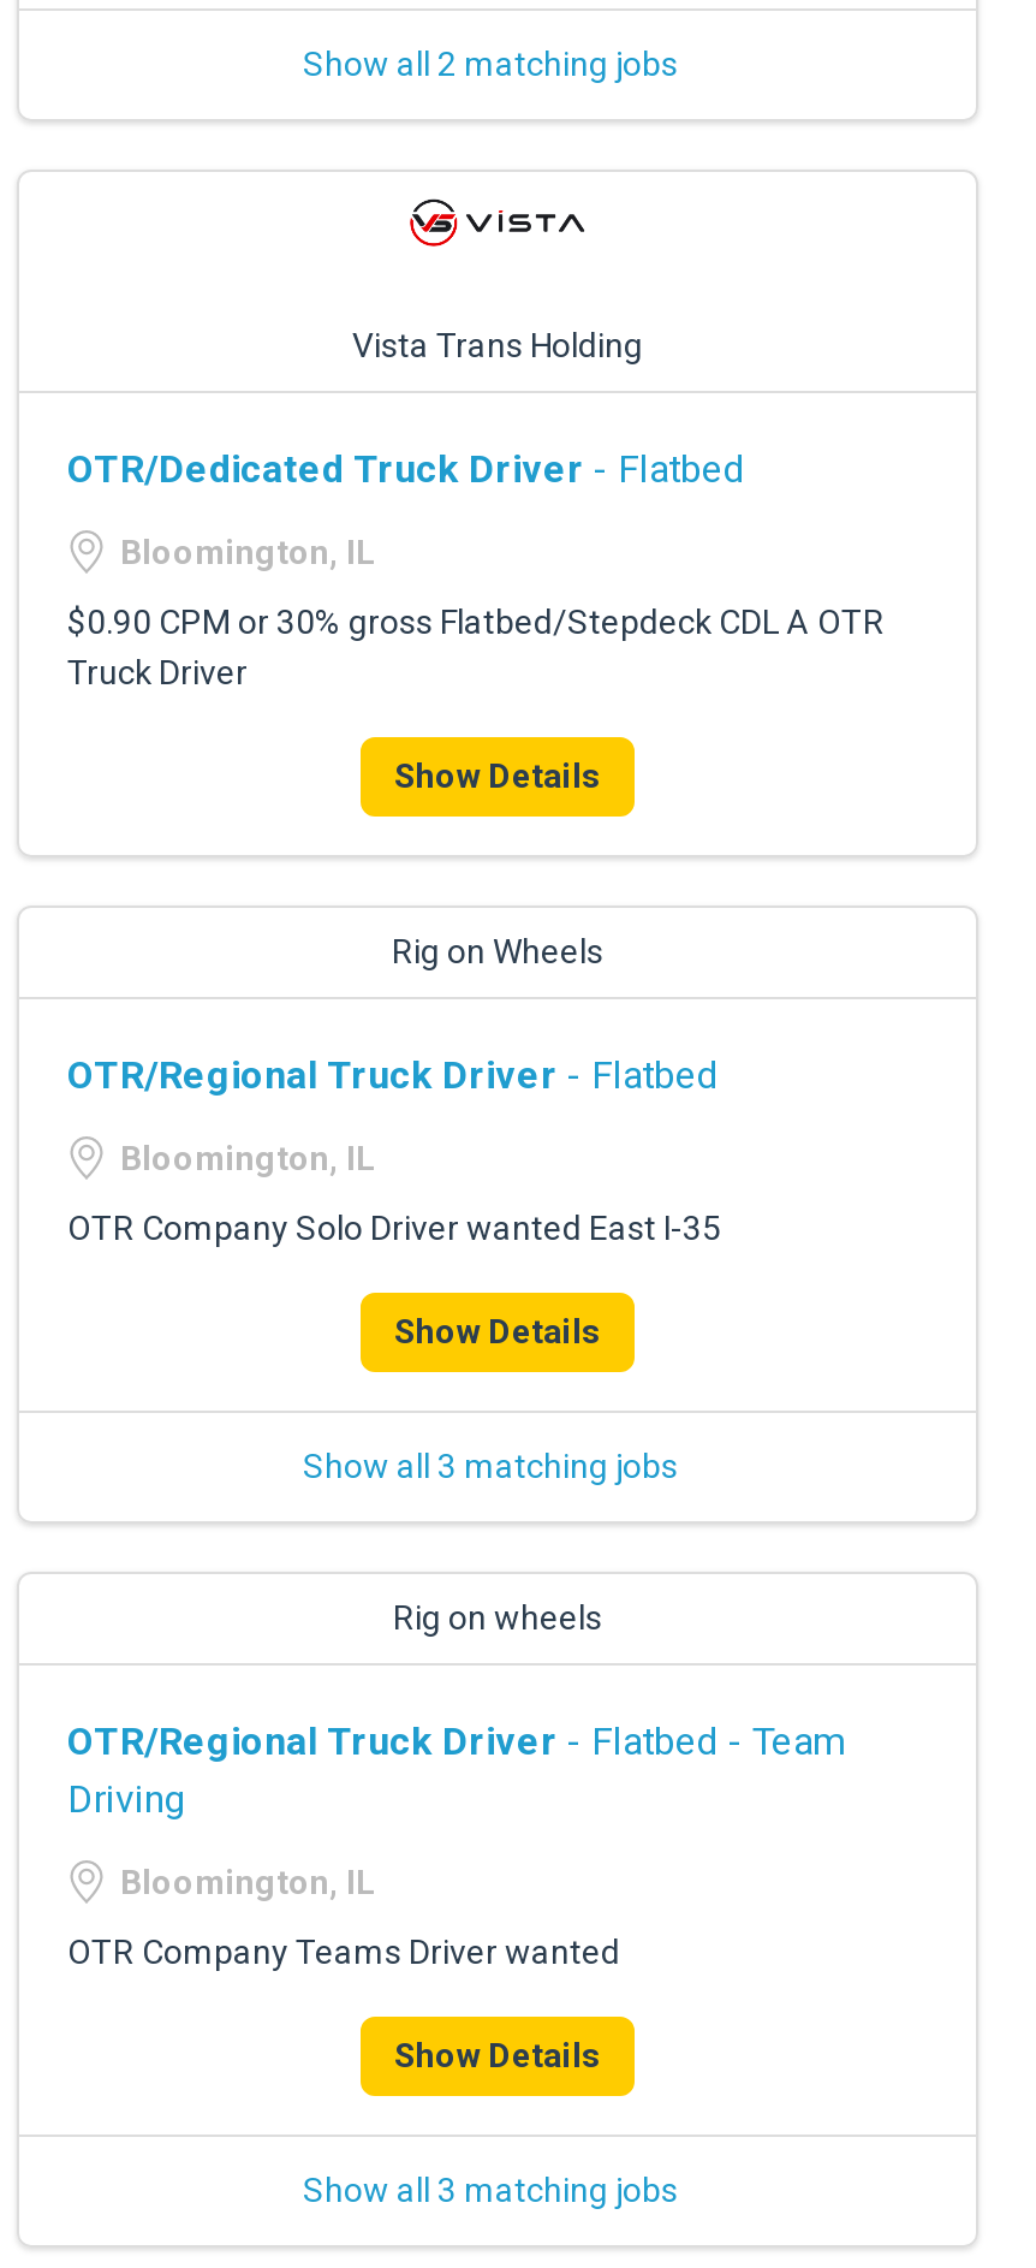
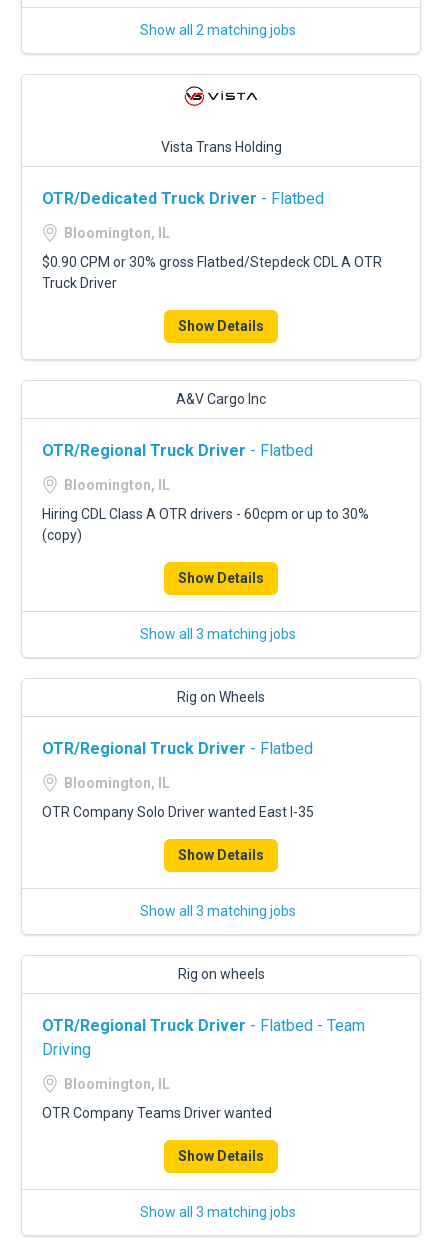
+ A&V Cargo Inc
+ OTR/Regional Truck Driver - Flatbed
+ Bloomington, IL
+ Hiring CDL Class A OTR drivers - 60cpm or up to 30%
+ (copy)
+ Show Details
+ Show all 3 matching jobs
